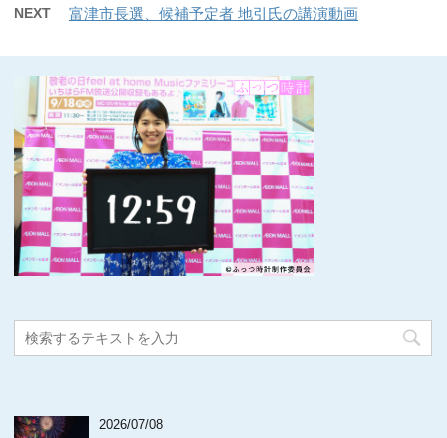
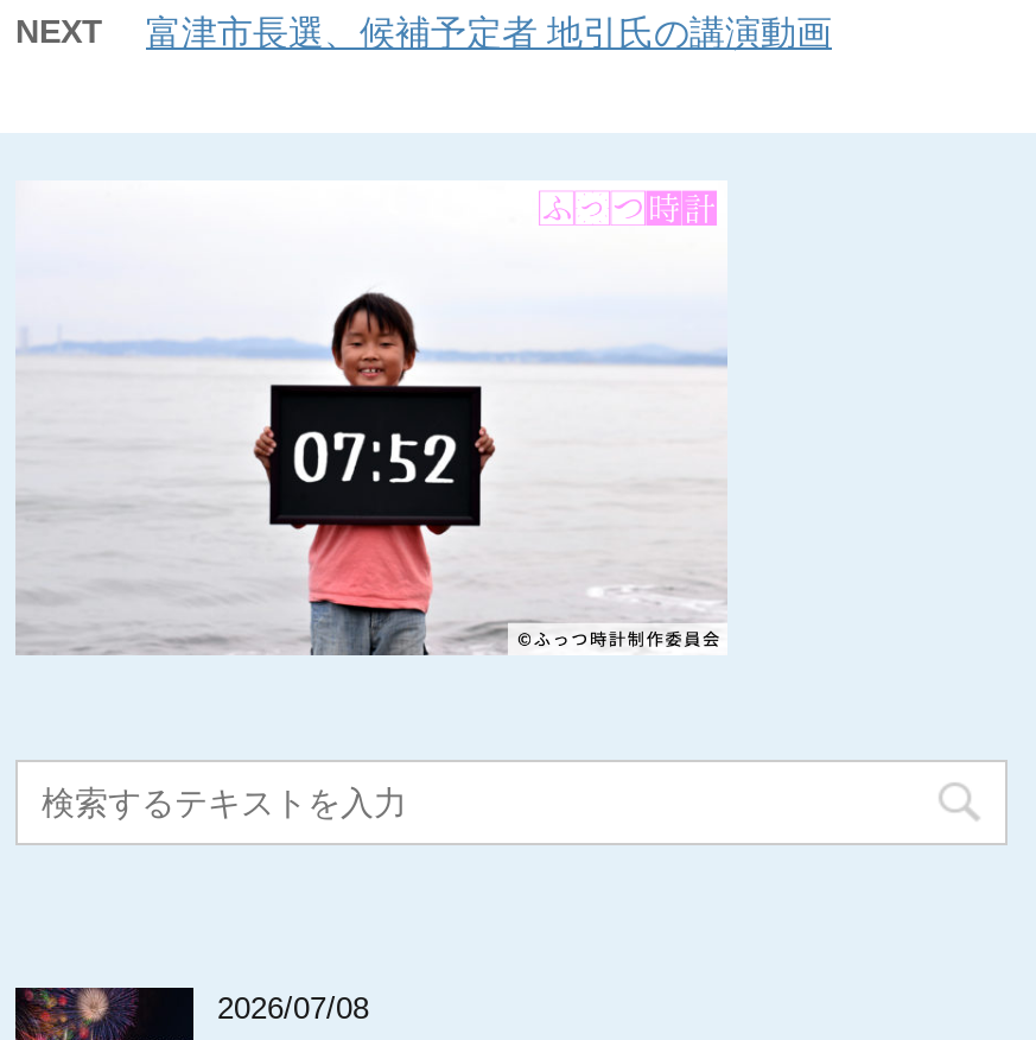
- [image]
+ [image]
